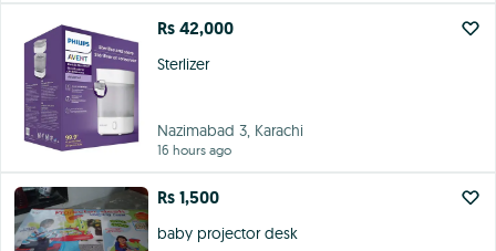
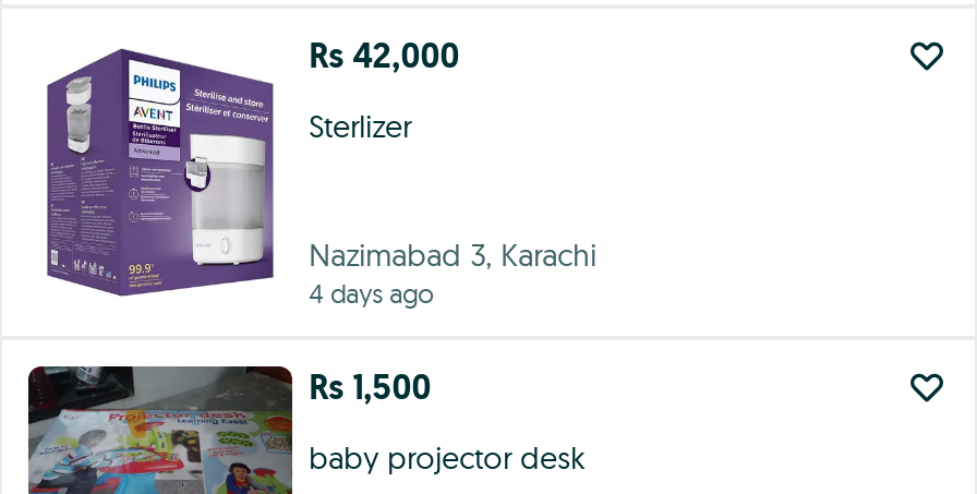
- 16 hours ago
+ 4 days ago
